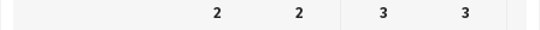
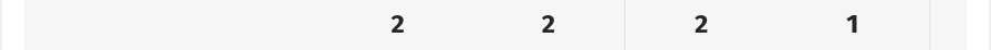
- 3
+ 2

- 3
+ 1
